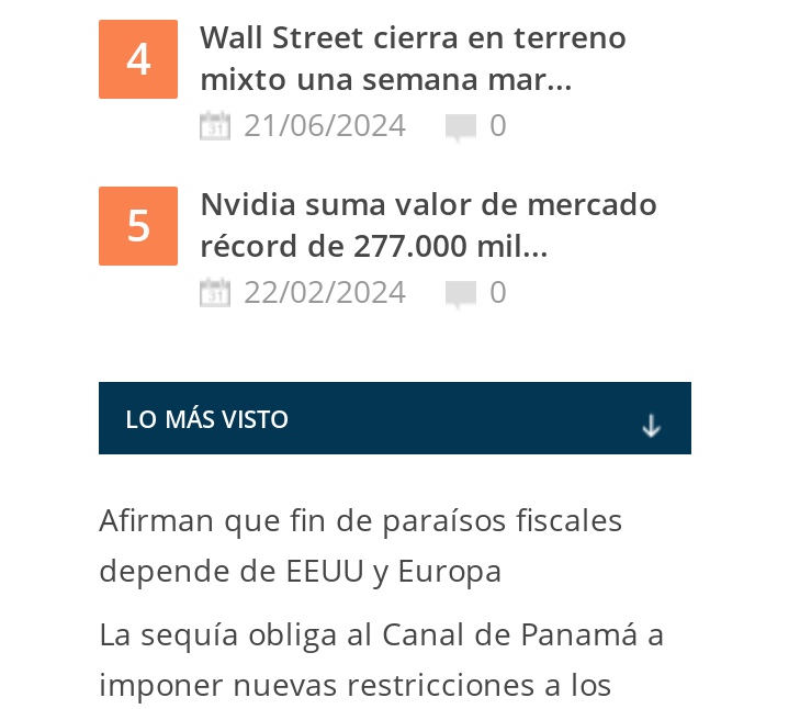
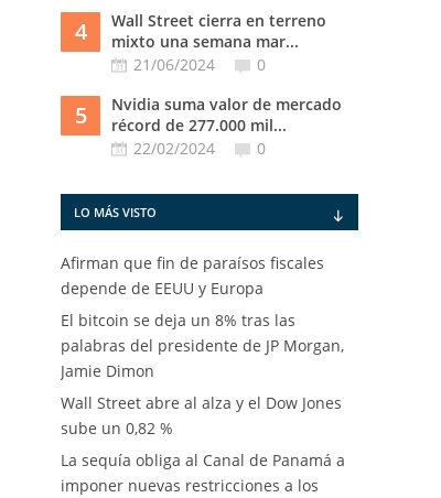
+ El bitcoin se deja un 8% tras las
+ palabras del presidente de JP Morgan,
+ Jamie Dimon
+ Wall Street abre al alza y el Dow Jones
+ sube un 0,82 %
